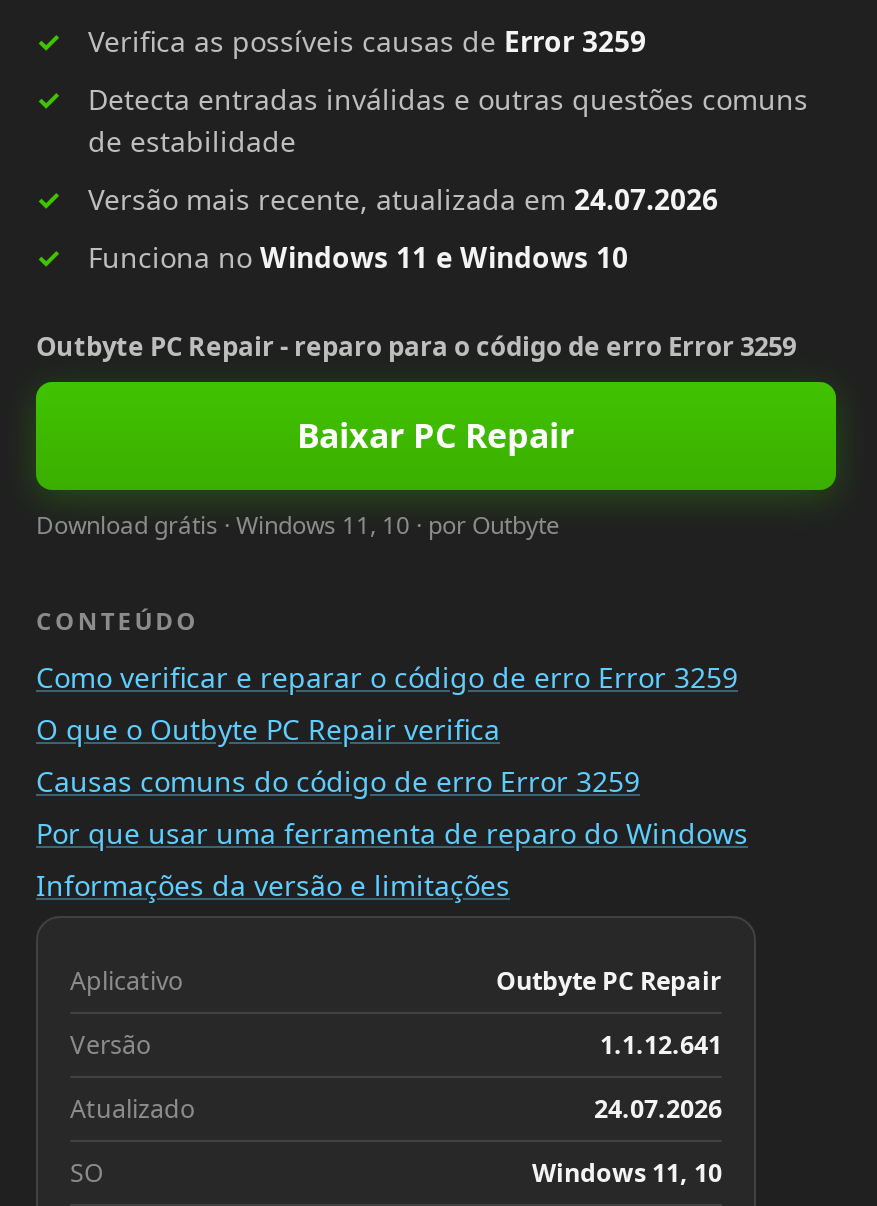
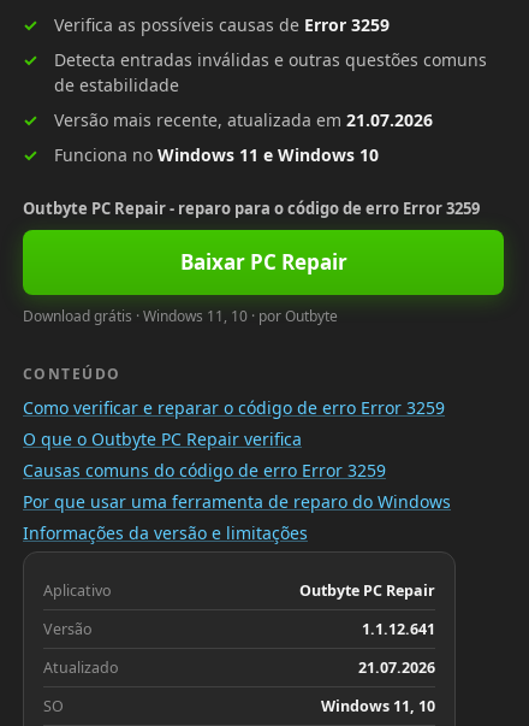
- Versão mais recente, atualizada em 24.07.2026
+ Versão mais recente, atualizada em 21.07.2026

- 24.07.2026
+ 21.07.2026
